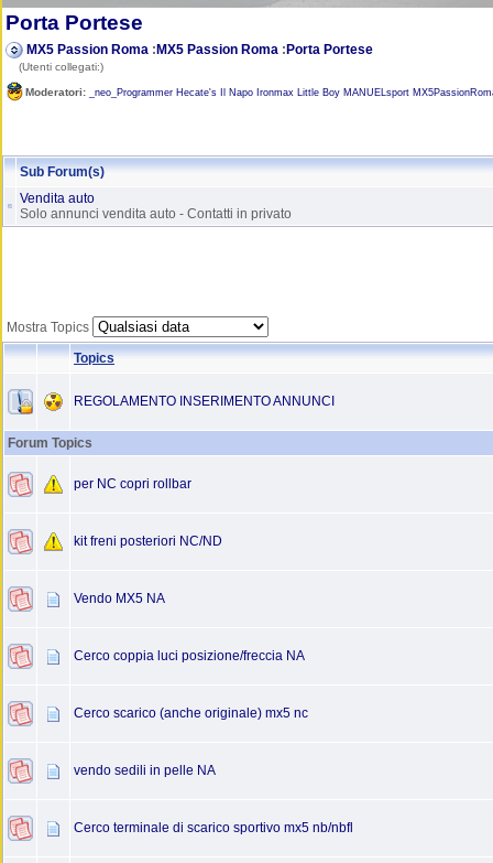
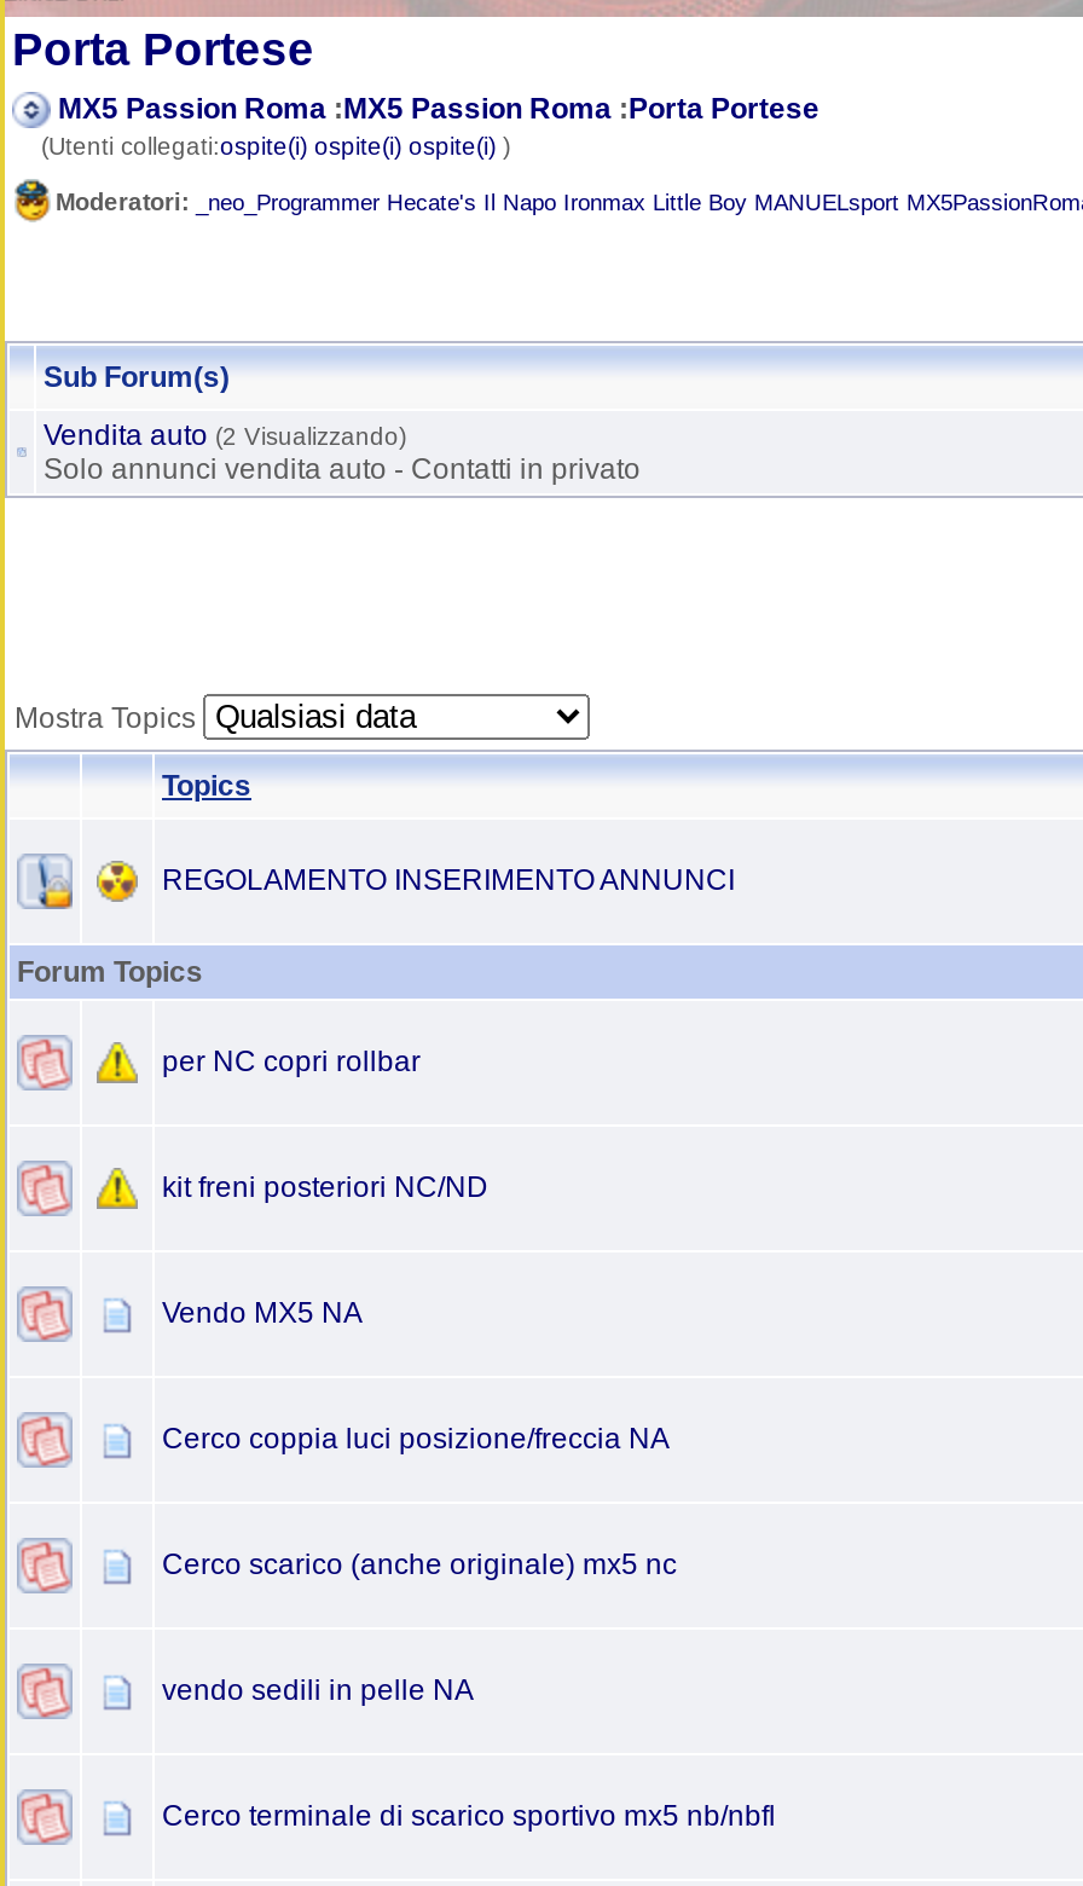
- (Utenti collegati:)
+ (Utenti collegati:ospite(i) ospite(i) ospite(i))

- Vendita auto
+ Vendita auto (2 Visualizzando)
